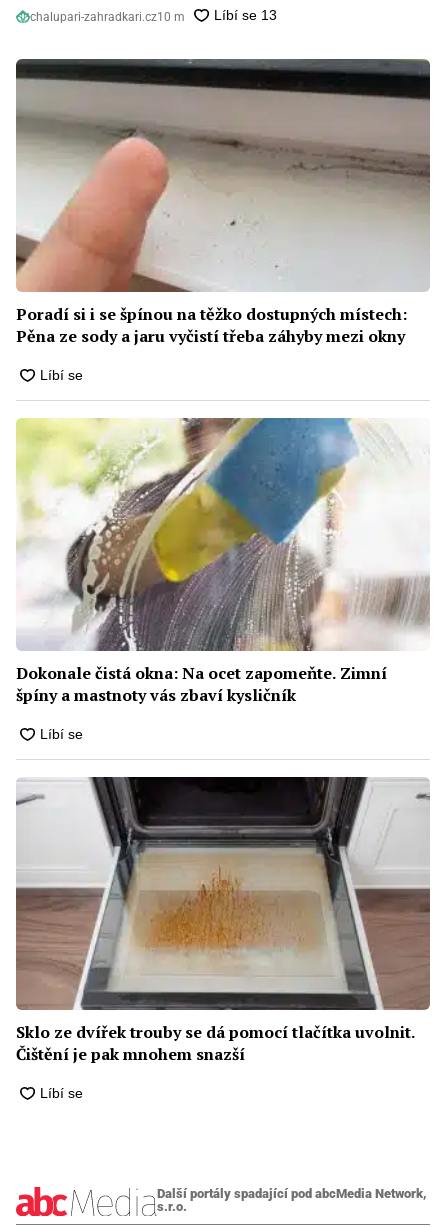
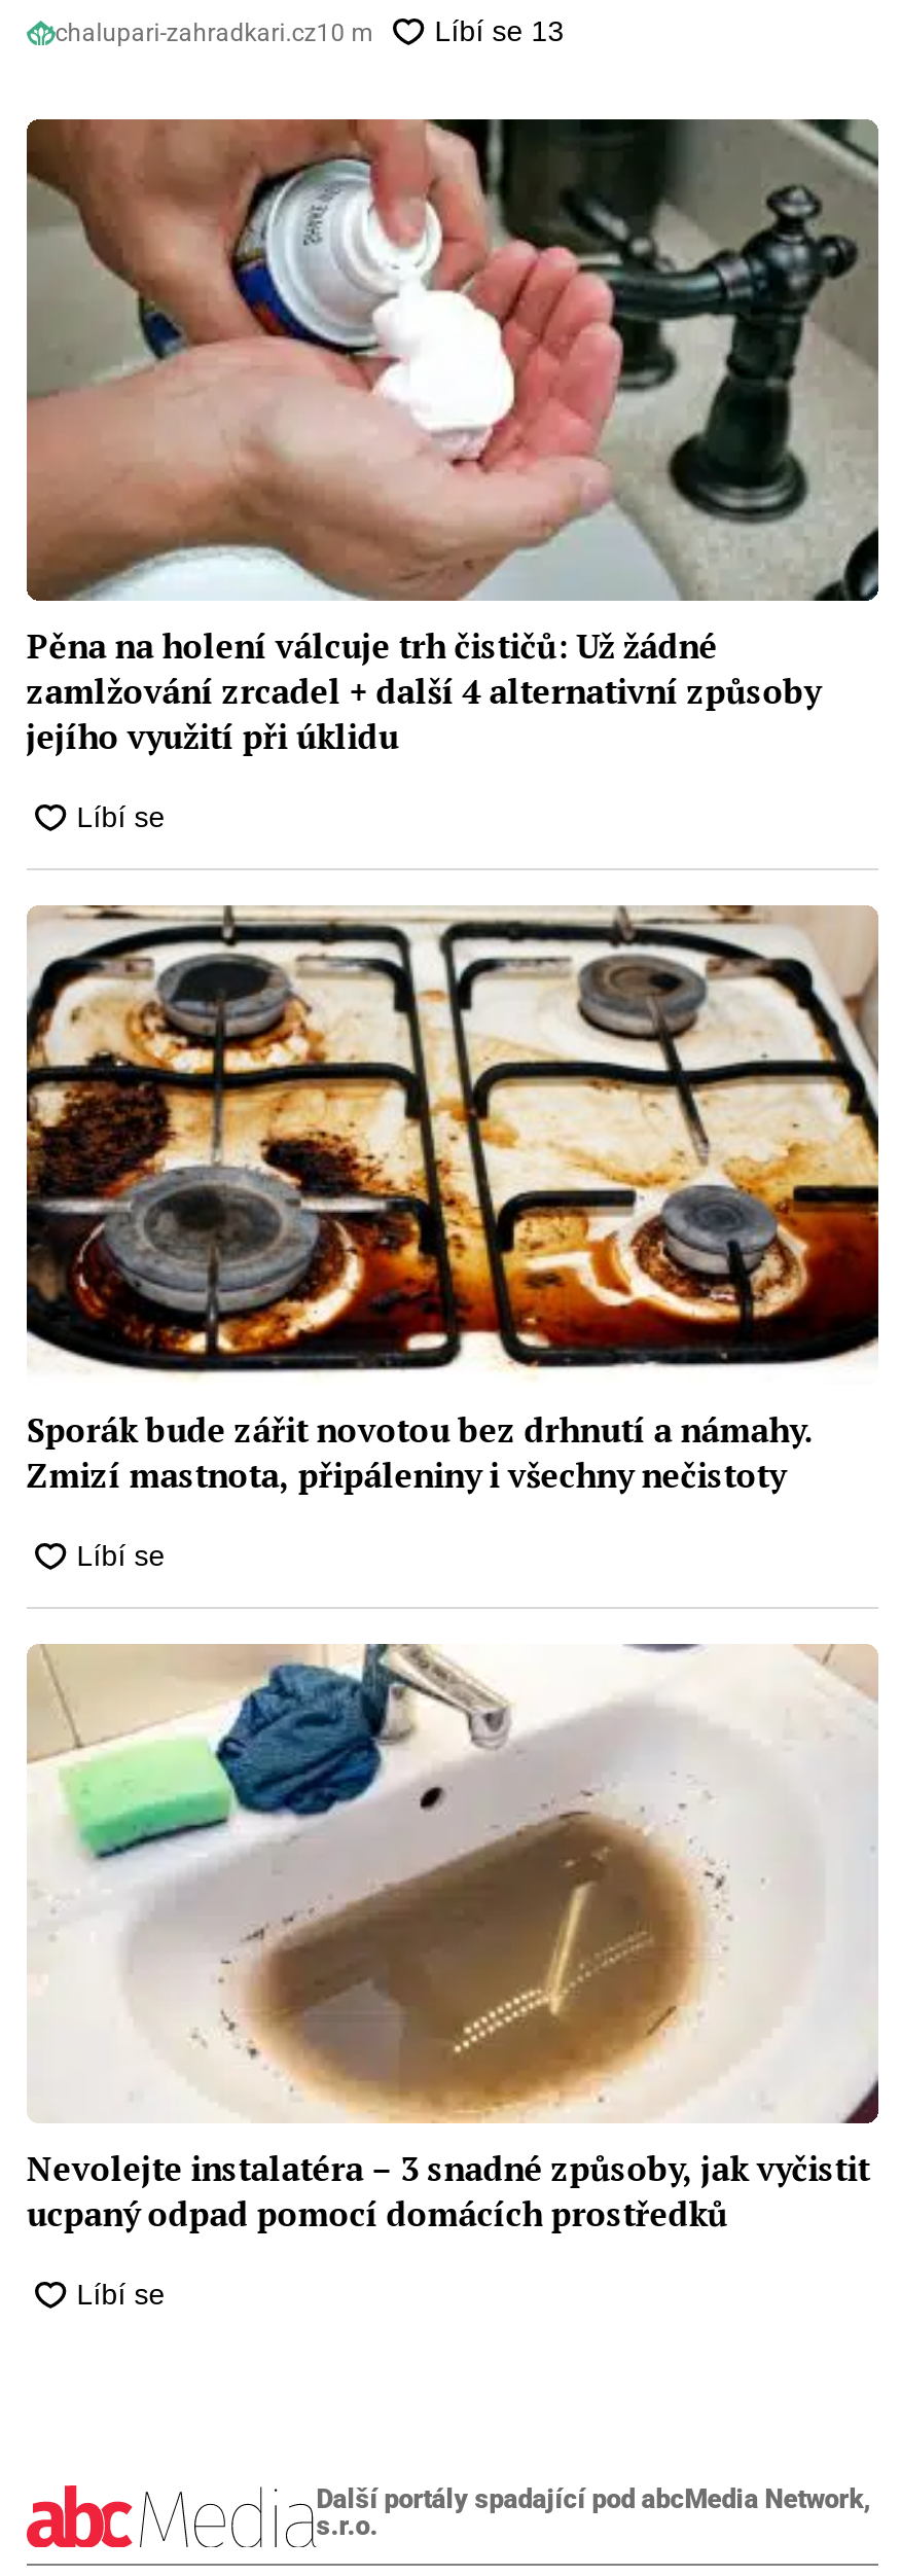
- [image]
- Poradí si i se špínou na těžko dostupných místech:
- Pěna ze sody a jaru vyčistí třeba záhyby mezi okny
+ [image]
+ Pěna na holení válcuje trh čističů: Už žádné
+ zamlžování zrcadel + další 4 alternativní způsoby
+ jejího využití při úklidu

- [image]
- Dokonale čistá okna: Na ocet zapomeňte. Zimní
- špíny a mastnoty vás zbaví kysličník
+ [image]
+ Sporák bude zářit novotou bez drhnutí a námahy.
+ Zmizí mastnota, připáleniny i všechny nečistoty

- [image]
- Sklo ze dvířek trouby se dá pomocí tlačítka uvolnit.
- Čištění je pak mnohem snazší
+ [image]
+ Nevolejte instalatéra – 3 snadné způsoby, jak vyčistit
+ ucpaný odpad pomocí domácích prostředků
